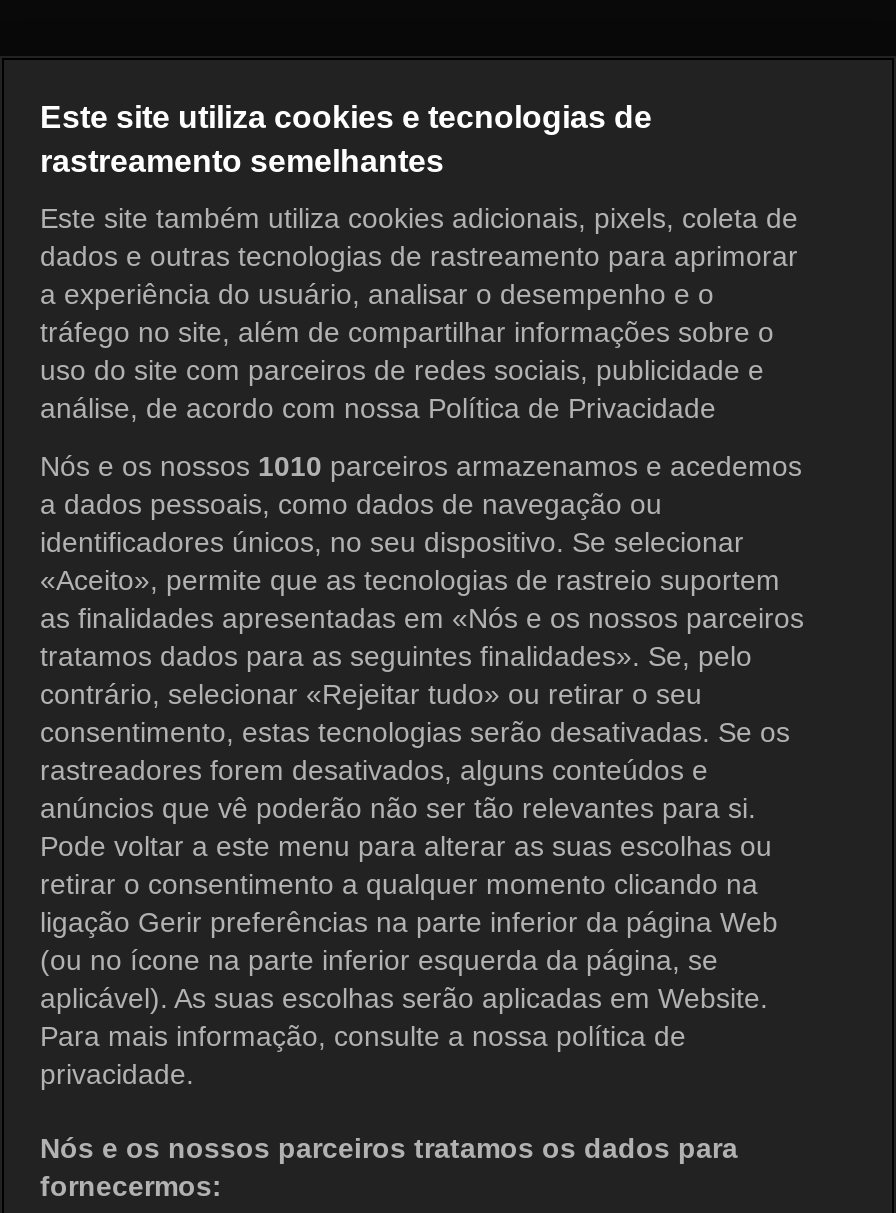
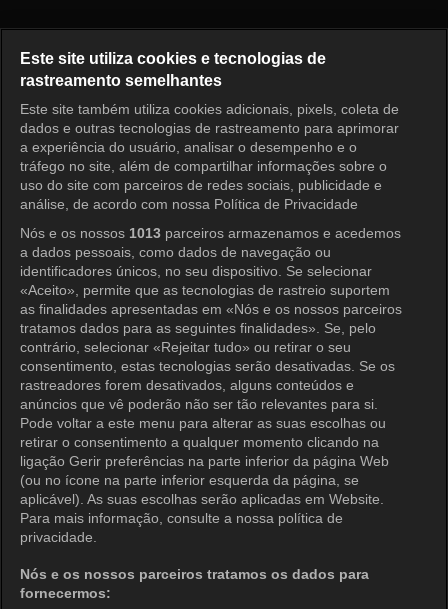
- Nós e os nossos 1010 parceiros armazenamos e acedemos
+ Nós e os nossos 1013 parceiros armazenamos e acedemos
